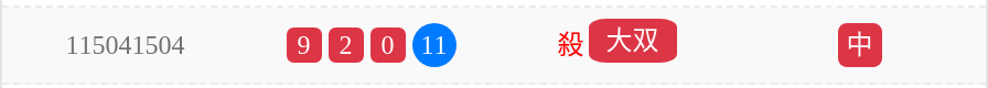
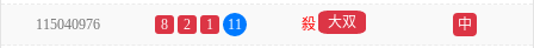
- 115041504
+ 115040976

- 9
+ 8

- 0
+ 1
